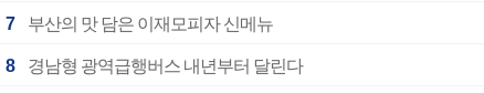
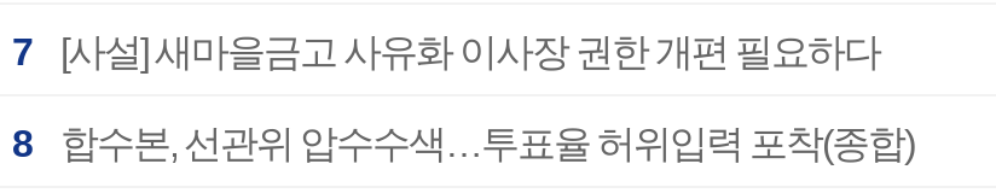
- 부산의 맛 담은 이재모피자 신메뉴
+ [사설] 새마을금고 사유화 이사장 권한 개편 필요하다

- 경남형 광역급행버스 내년부터 달린다
+ 합수본, 선관위 압수수색…투표율 허위입력 포착(종합)
